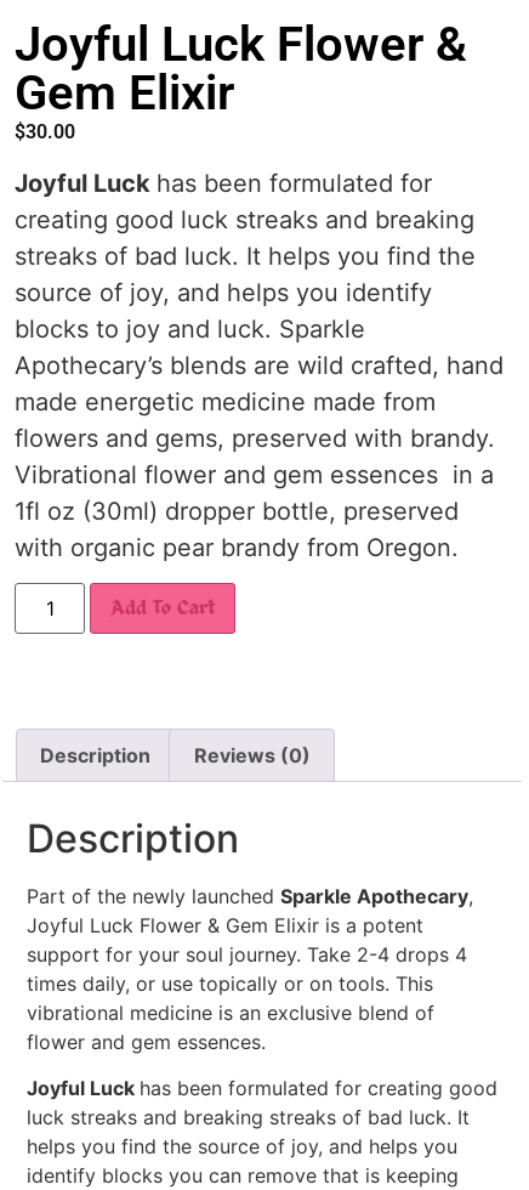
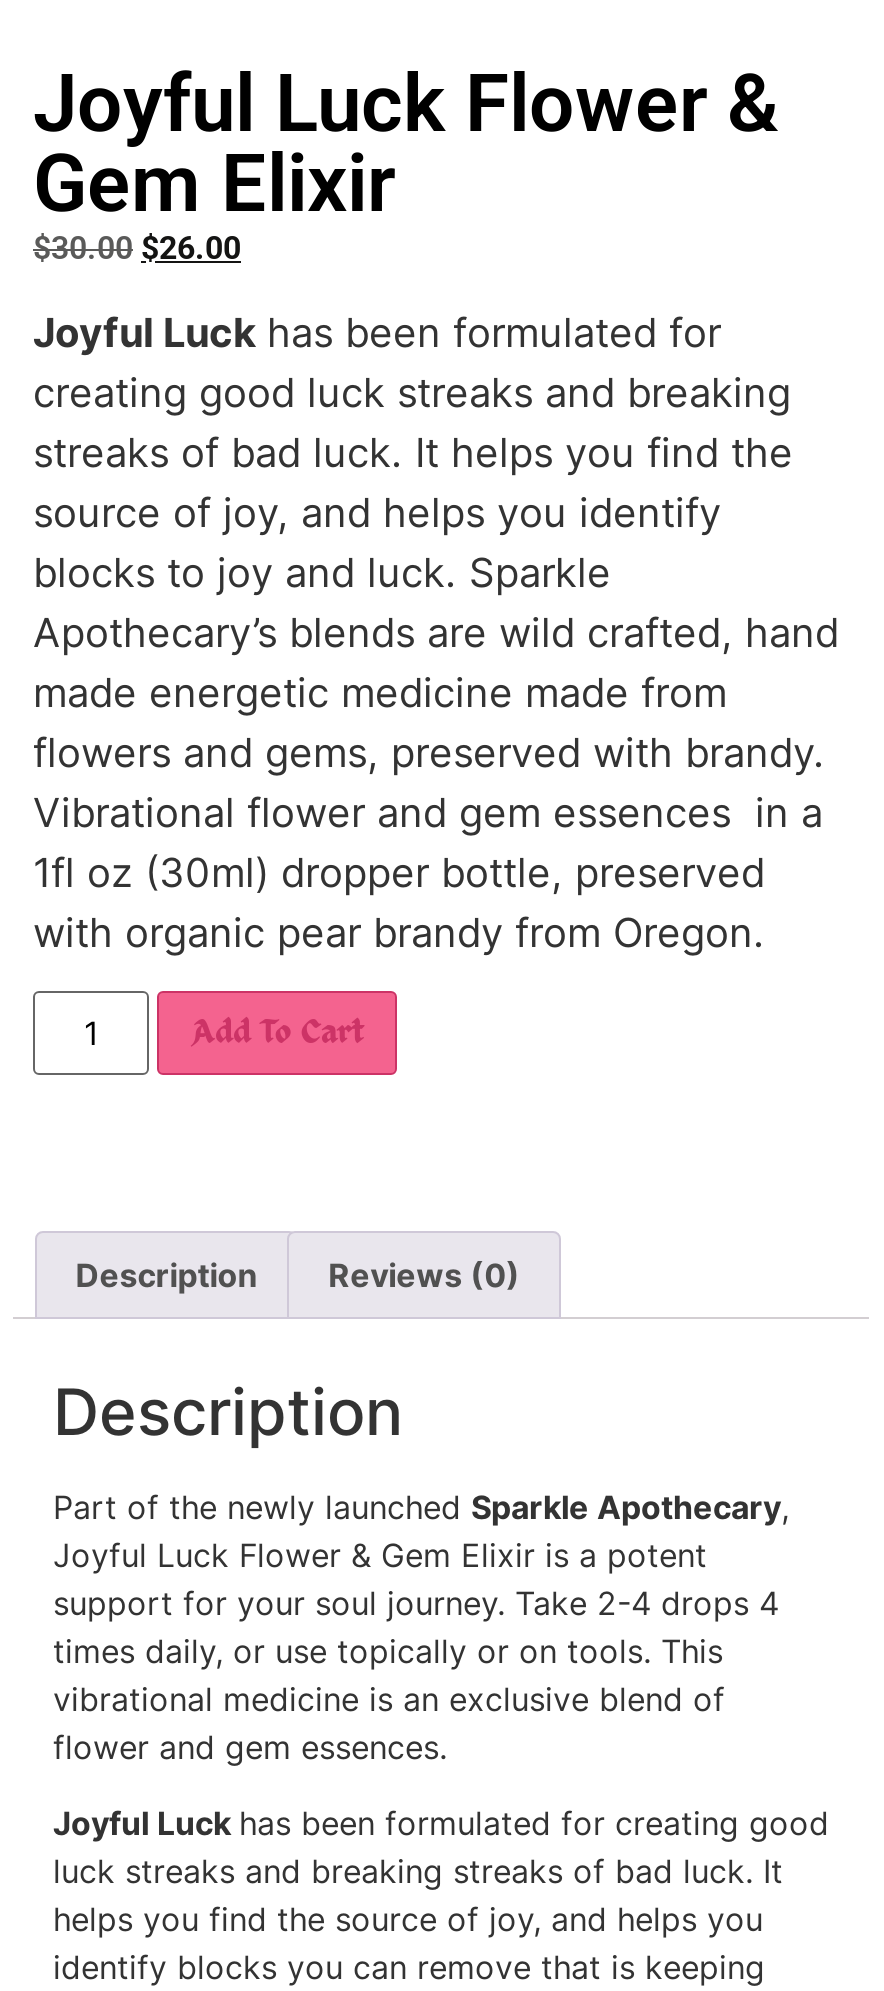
- $30.00
+ $30.00 $26.00
